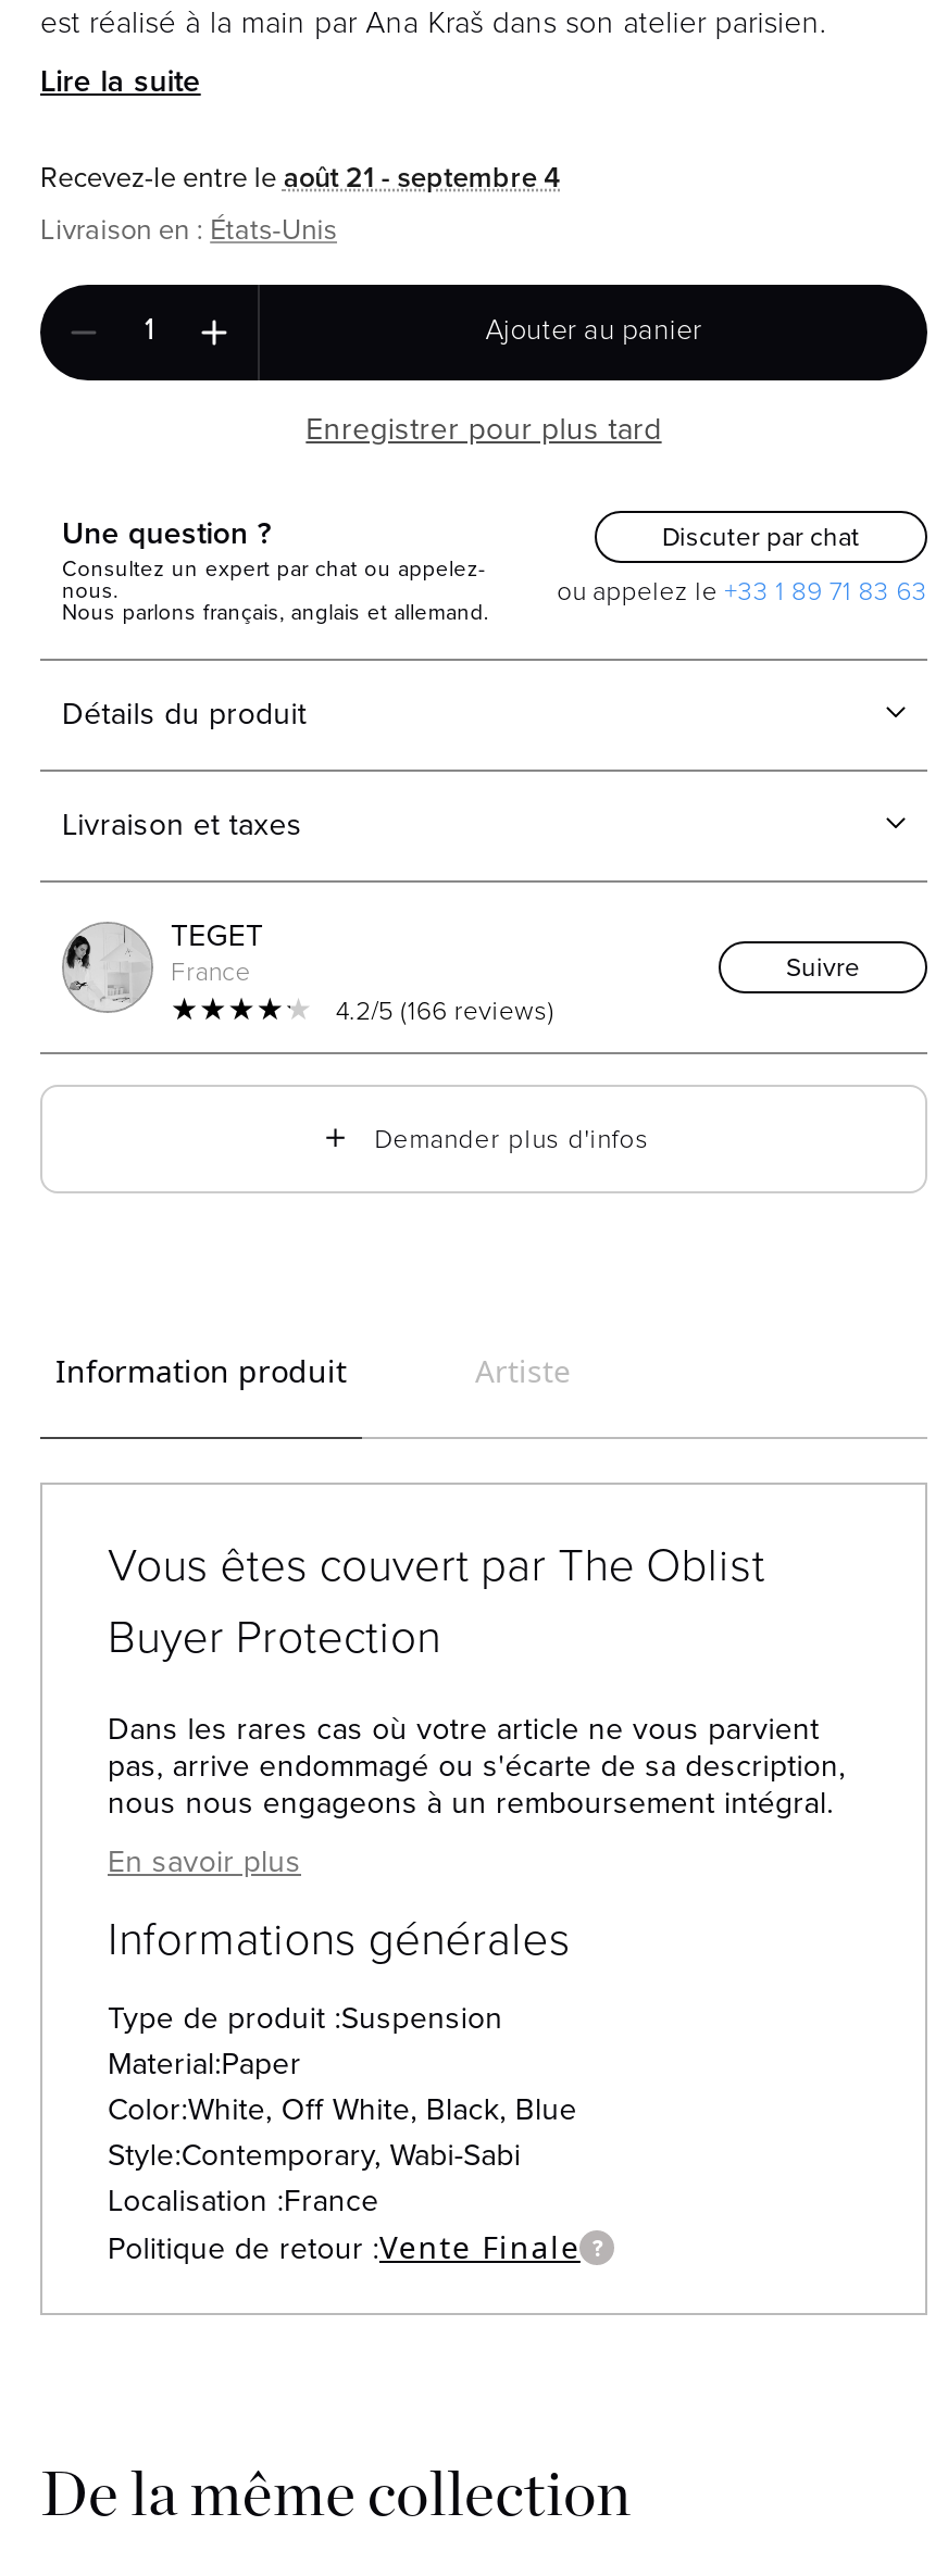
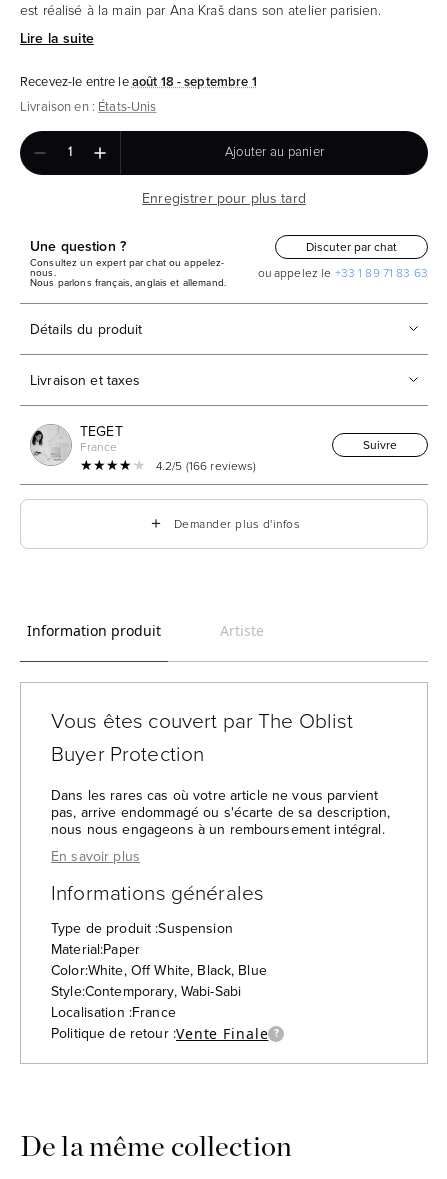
- Recevez-le entre le août 21 - septembre 4
+ Recevez-le entre le août 18 - septembre 1
